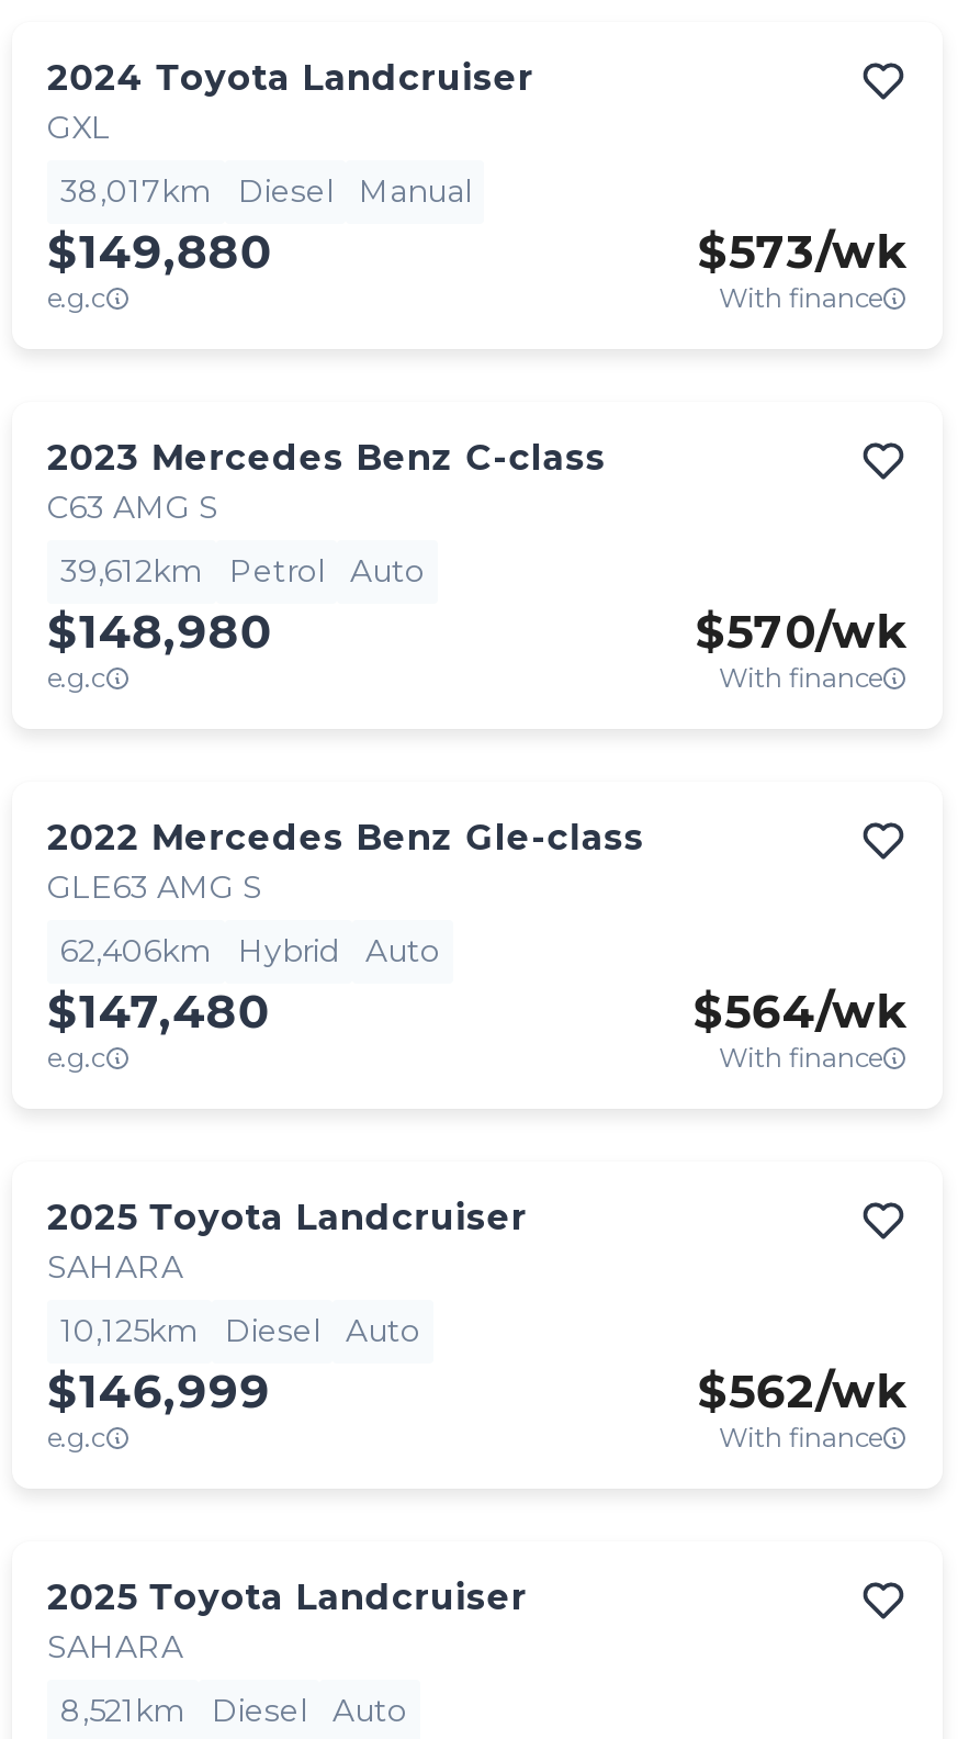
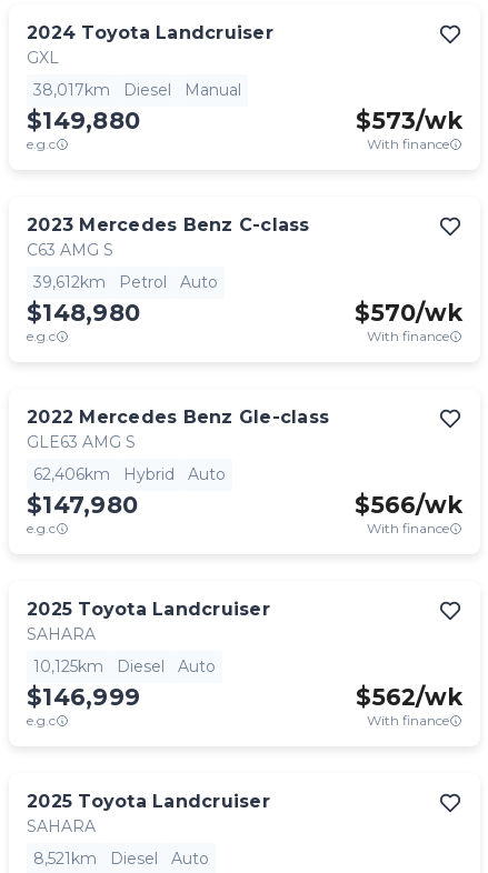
- $147,480
+ $147,980

- $564/wk
+ $566/wk
